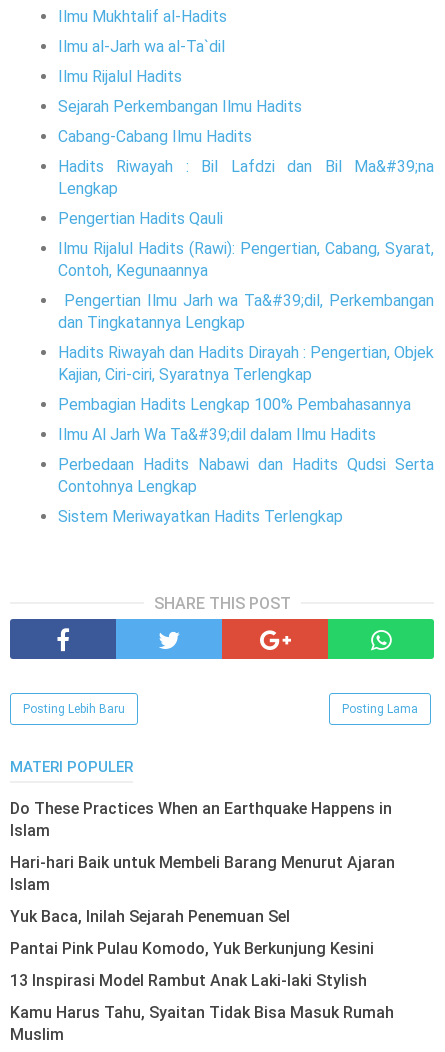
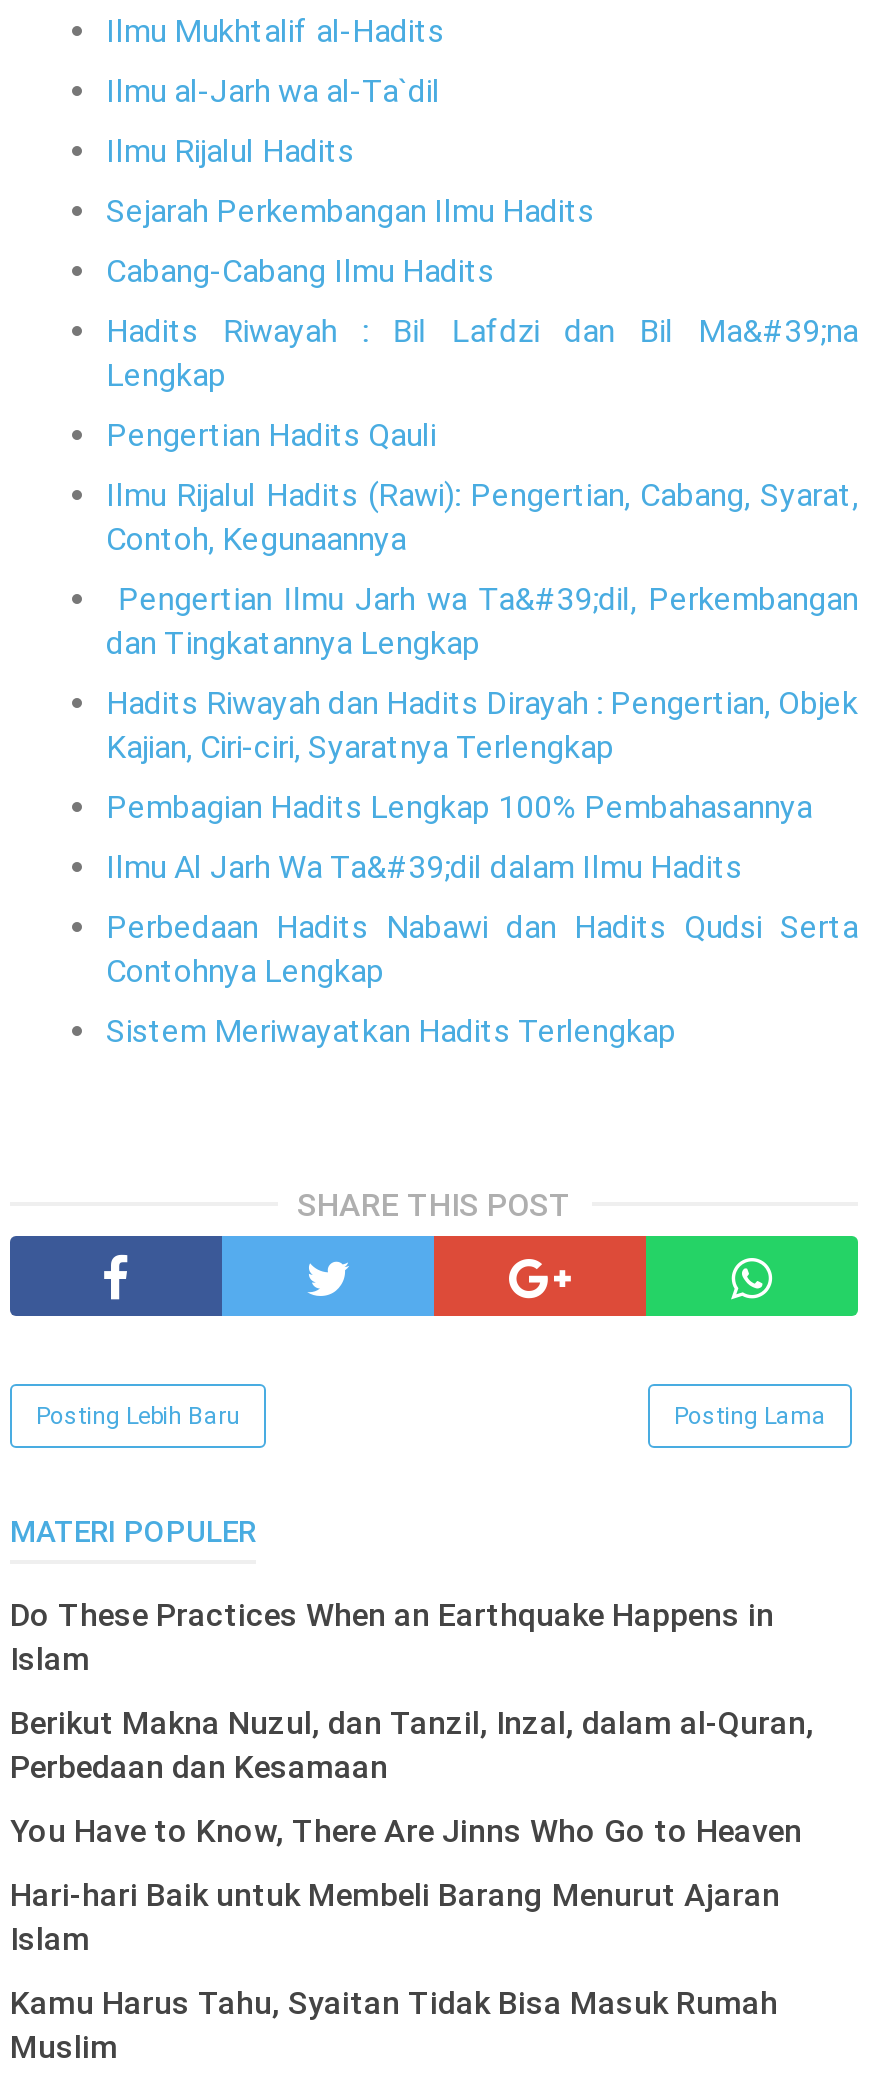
+ Berikut Makna Nuzul, dan Tanzil, Inzal, dalam al-Quran,
+ Perbedaan dan Kesamaan
+ You Have to Know, There Are Jinns Who Go to Heaven

moved down: Hari-hari Baik untuk Membeli Barang Menurut Ajaran | Islam

- Yuk Baca, Inilah Sejarah Penemuan Sel
- Pantai Pink Pulau Komodo, Yuk Berkunjung Kesini
- 13 Inspirasi Model Rambut Anak Laki-laki Stylish
